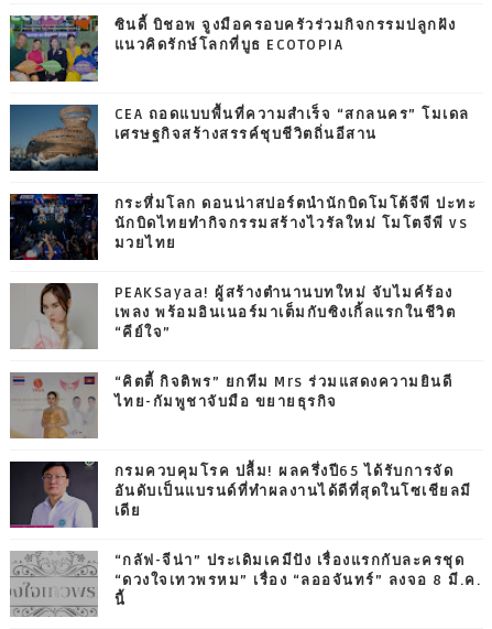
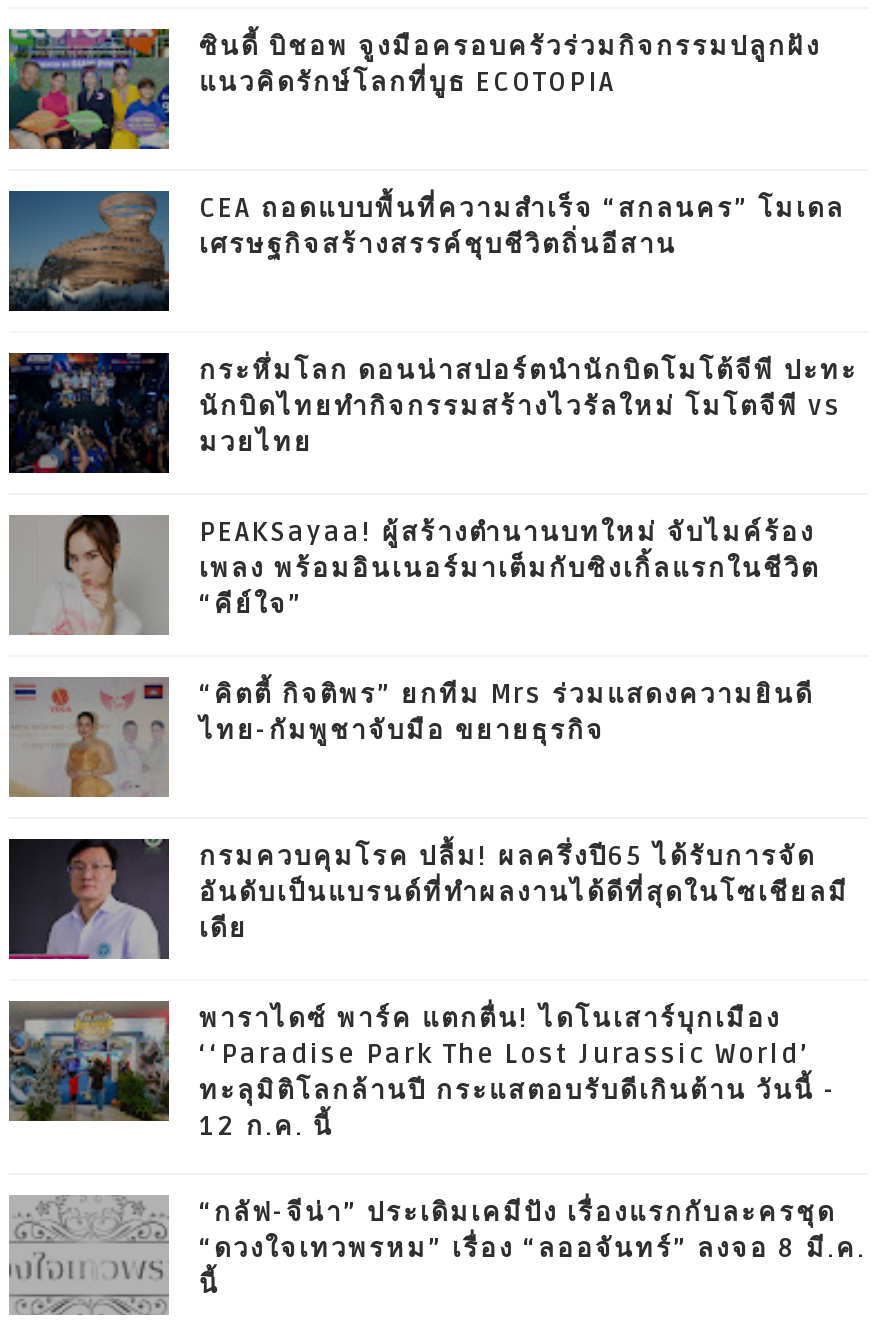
+ [image]
+ พาราไดซ์ พาร์ค แตกตื่น! ไดโนเสาร์บุกเมือง
+ ‘‘Paradise Park The Lost Jurassic World’
+ ทะลุมิติโลกล้านปี กระแสตอบรับดีเกินต้าน วันนี้ -
+ 12 ก.ค. นี้
